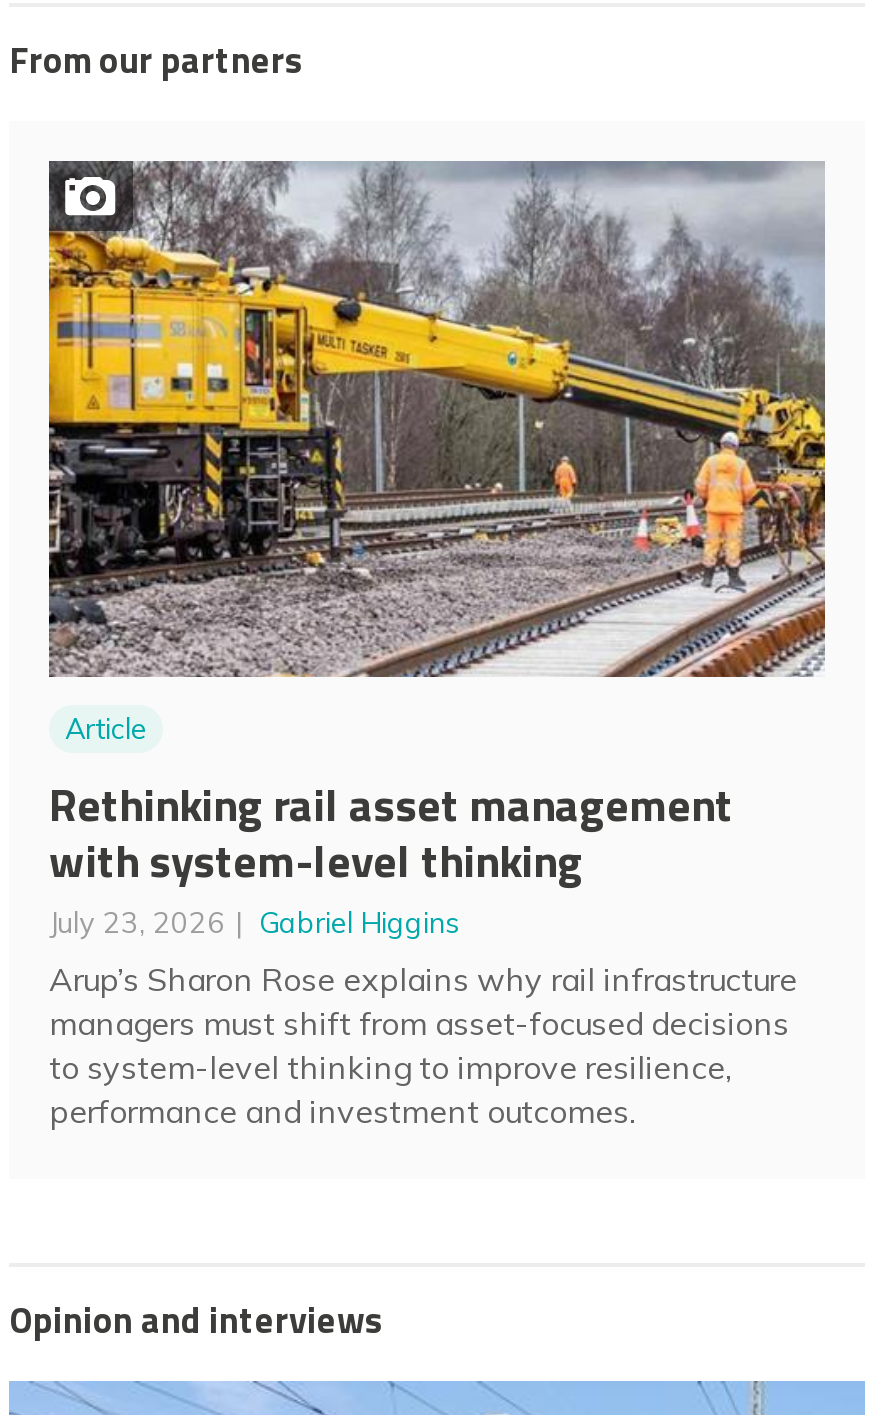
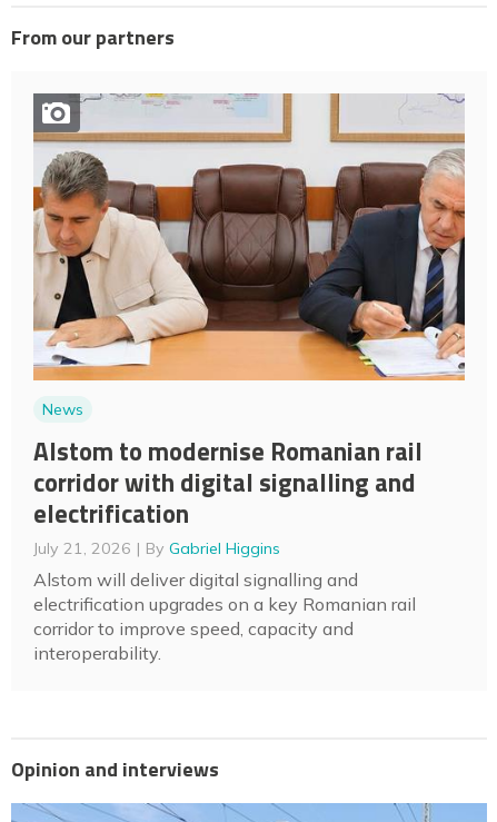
- [image]
- Article
- Rethinking rail asset management
- with system-level thinking
- July 23, 2026
- Gabriel Higgins
- Arup’s Sharon Rose explains why rail infrastructure
- managers must shift from asset-focused decisions
- to system-level thinking to improve resilience,
- performance and investment outcomes.
+ [image]
+ News
+ Alstom to modernise Romanian rail
+ corridor with digital signalling and
+ electrification
+ July 21, 2026
+ By Gabriel Higgins
+ Alstom will deliver digital signalling and
+ electrification upgrades on a key Romanian rail
+ corridor to improve speed, capacity and
+ interoperability.
